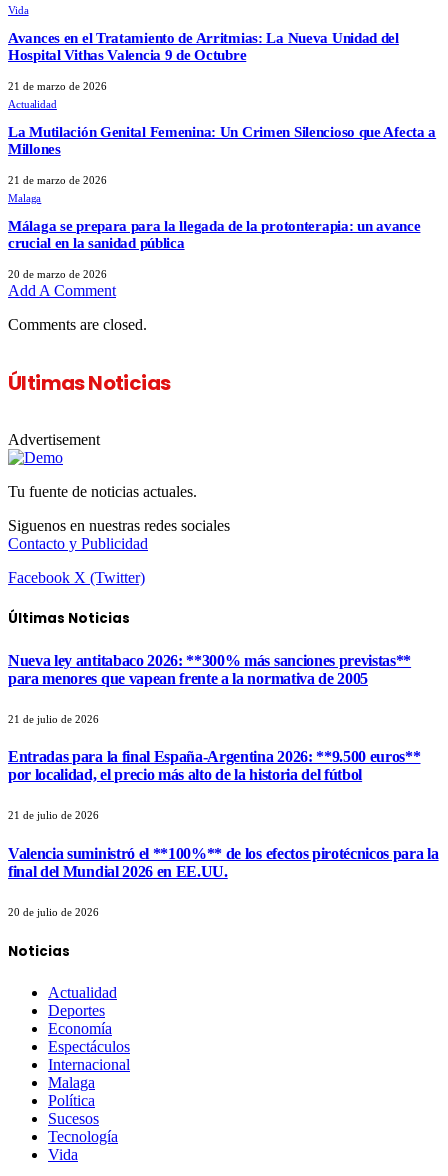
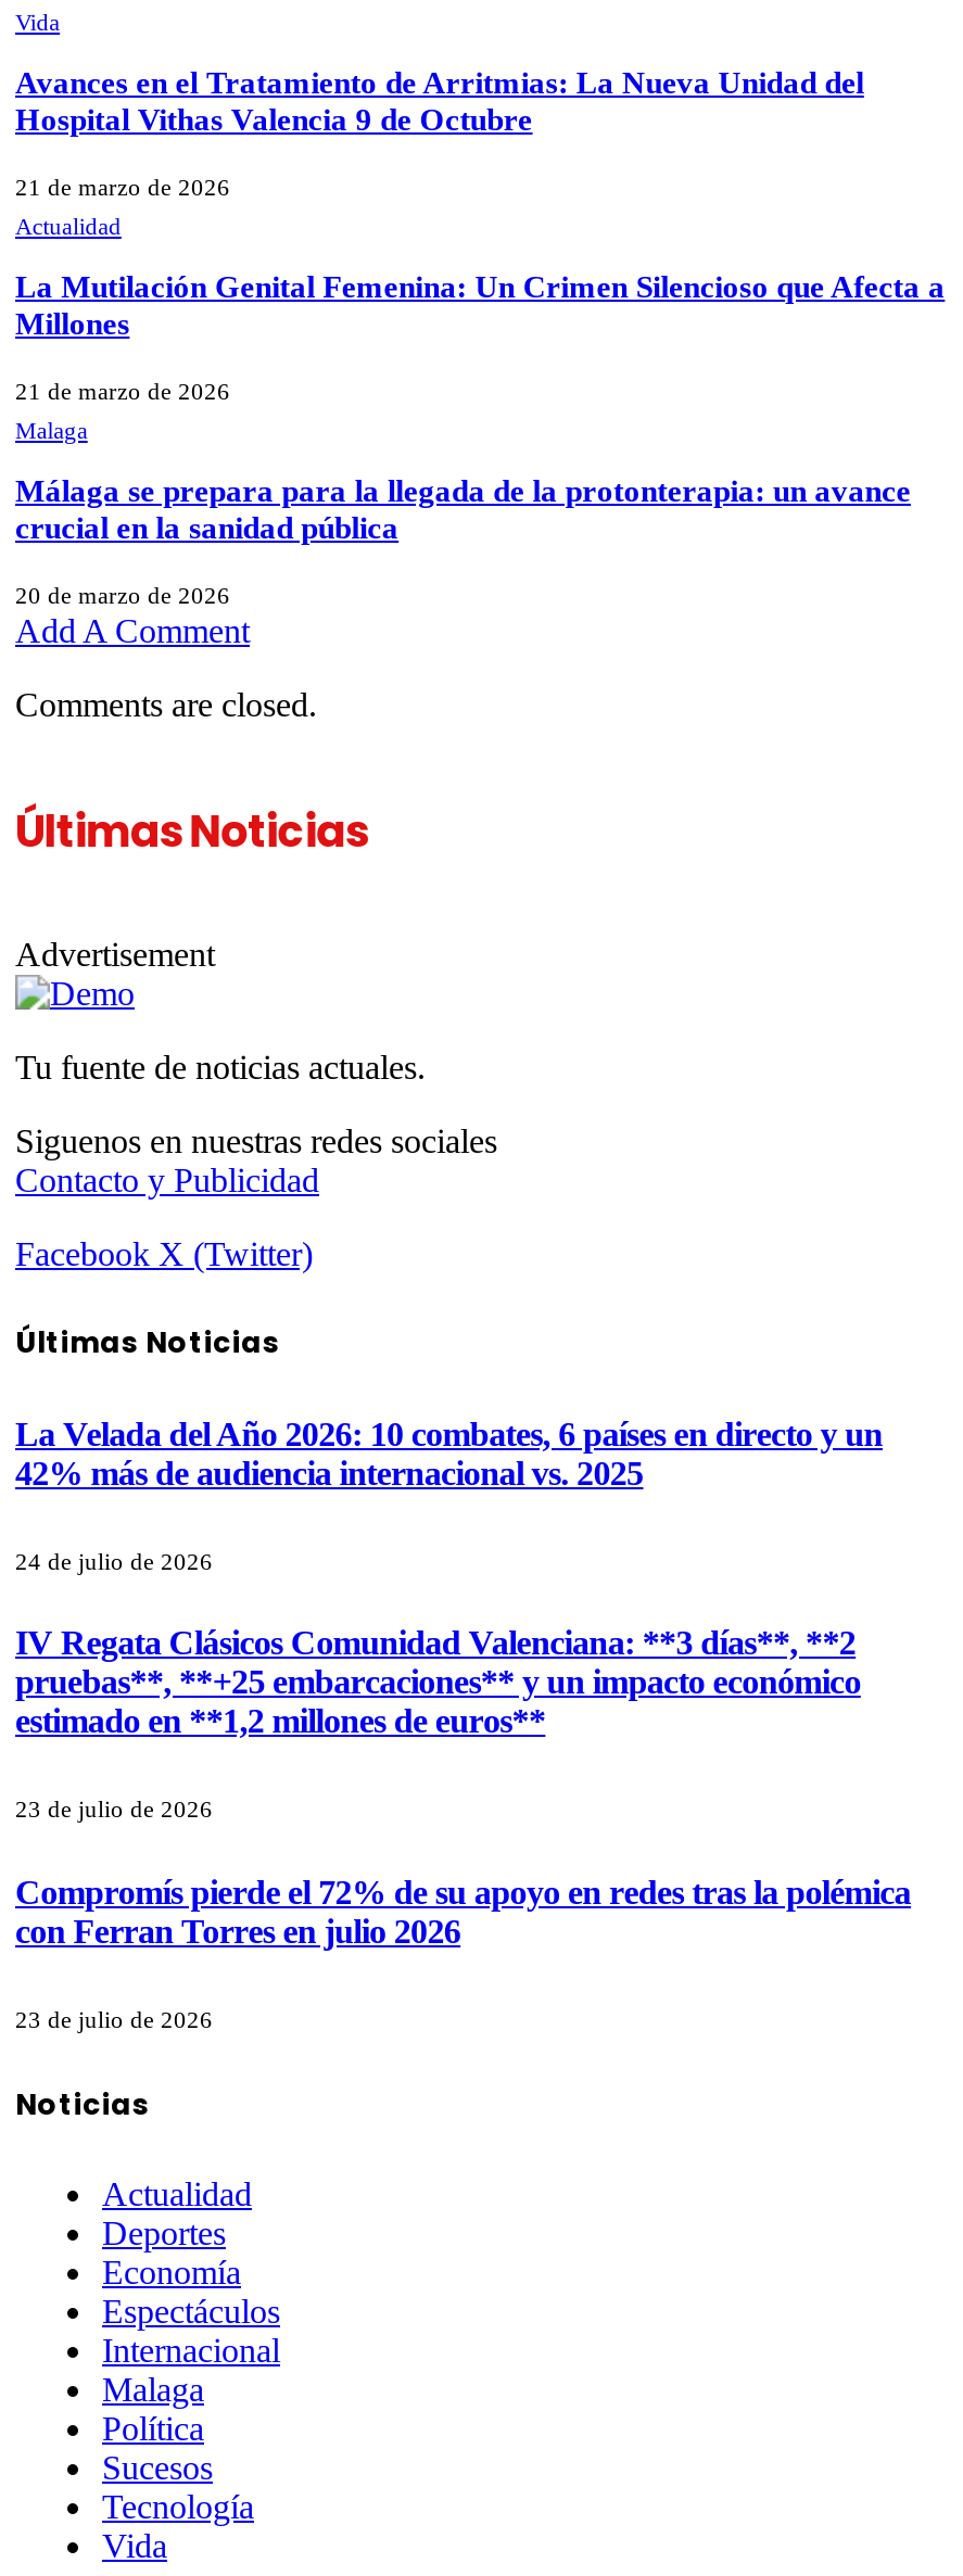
- Nueva ley antitabaco 2026: **300% más sanciones previstas**
- para menores que vapean frente a la normativa de 2005
+ La Velada del Año 2026: 10 combates, 6 países en directo y un
+ 42% más de audiencia internacional vs. 2025

- 21 de julio de 2026
+ 24 de julio de 2026

- Entradas para la final España-Argentina 2026: **9.500 euros**
- por localidad, el precio más alto de la historia del fútbol
+ IV Regata Clásicos Comunidad Valenciana: **3 días**, **2
+ pruebas**, **+25 embarcaciones** y un impacto económico
+ estimado en **1,2 millones de euros**

- 21 de julio de 2026
+ 23 de julio de 2026

- Valencia suministró el **100%** de los efectos pirotécnicos para la
- final del Mundial 2026 en EE.UU.
+ Compromís pierde el 72% de su apoyo en redes tras la polémica
+ con Ferran Torres en julio 2026

- 20 de julio de 2026
+ 23 de julio de 2026
